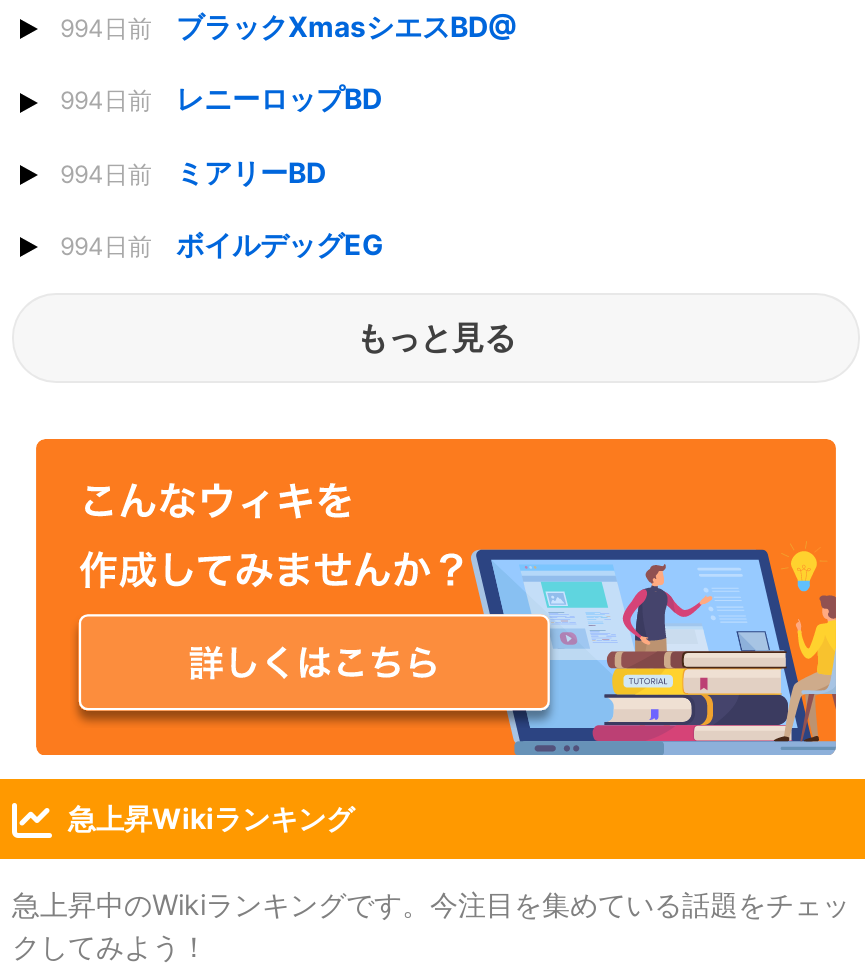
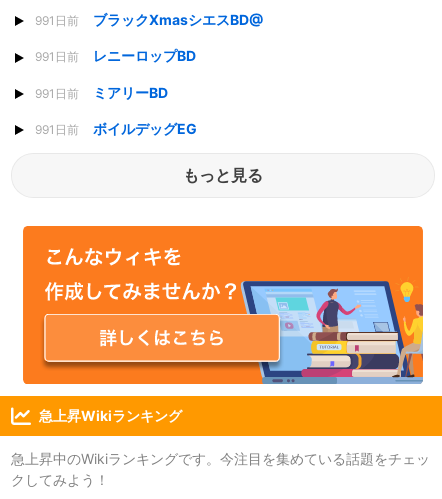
- 994日前 ブラックXmasシエスBD@
+ 991日前 ブラックXmasシエスBD@

- 994日前 レニーロップBD
+ 991日前 レニーロップBD

- 994日前 ミアリーBD
+ 991日前 ミアリーBD

- 994日前 ボイルデッグEG
+ 991日前 ボイルデッグEG
